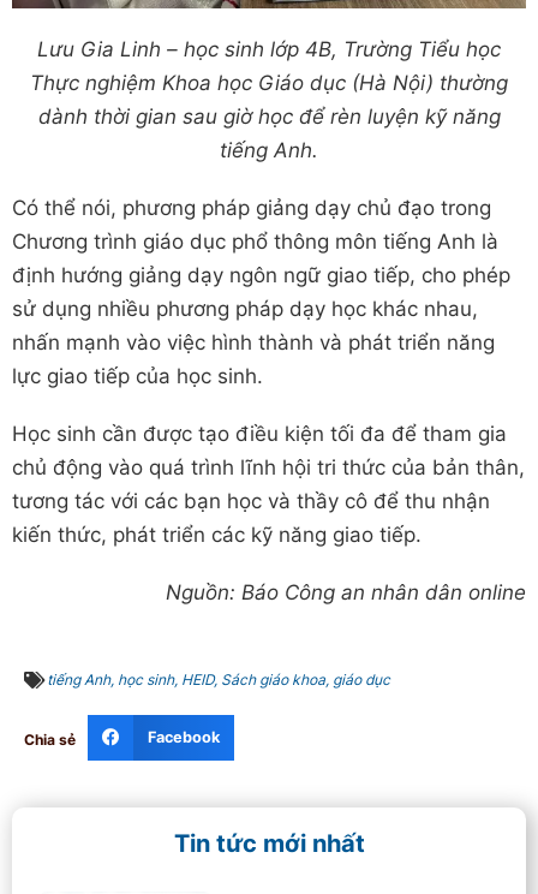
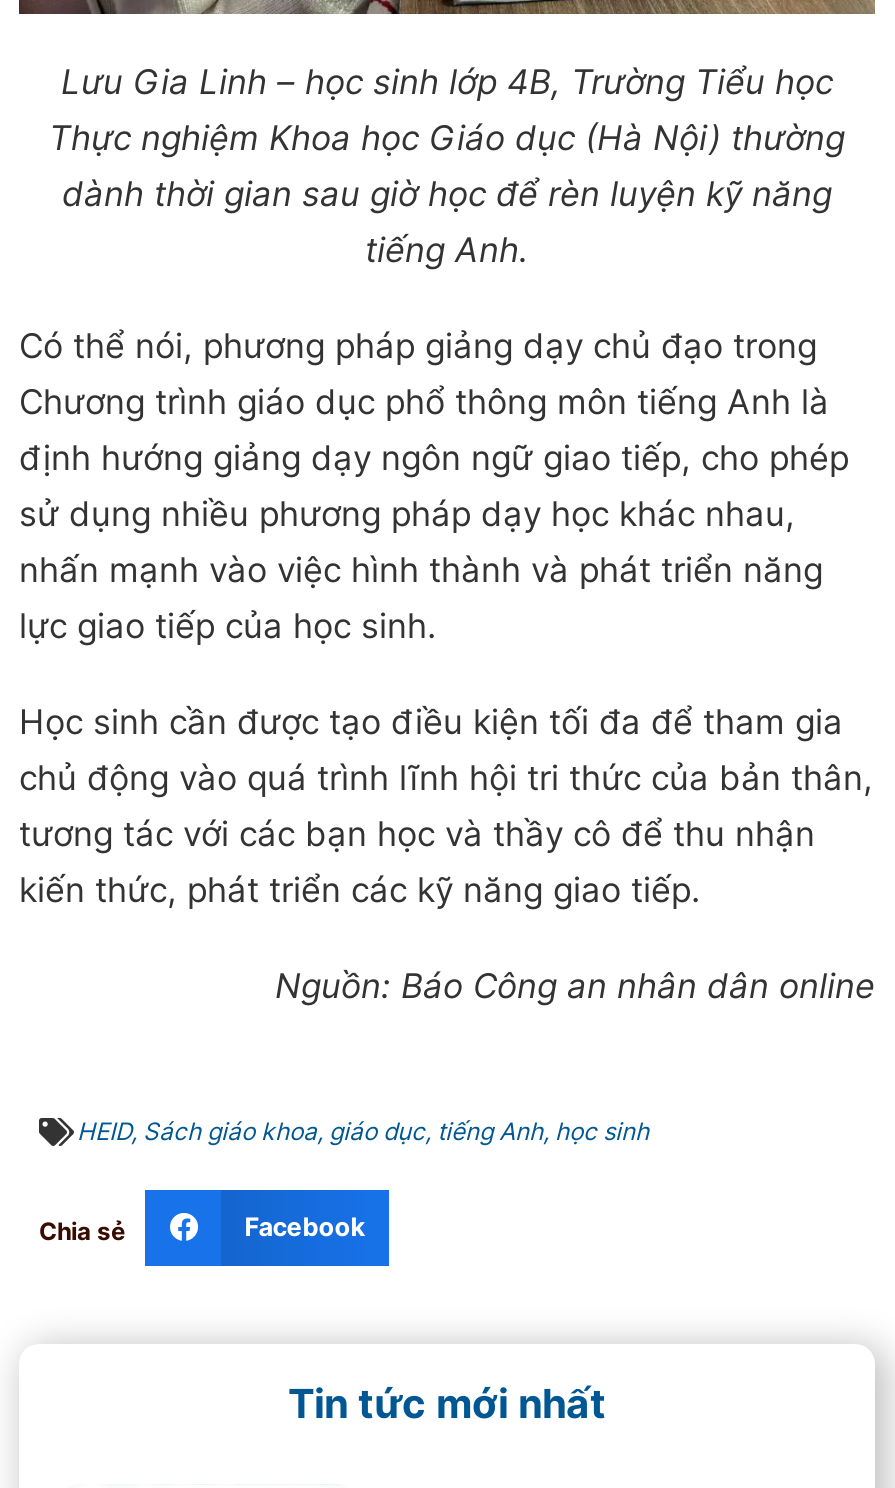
- tiếng Anh, học sinh, HEID, Sách giáo khoa, giáo dục
+ HEID, Sách giáo khoa, giáo dục, tiếng Anh, học sinh
